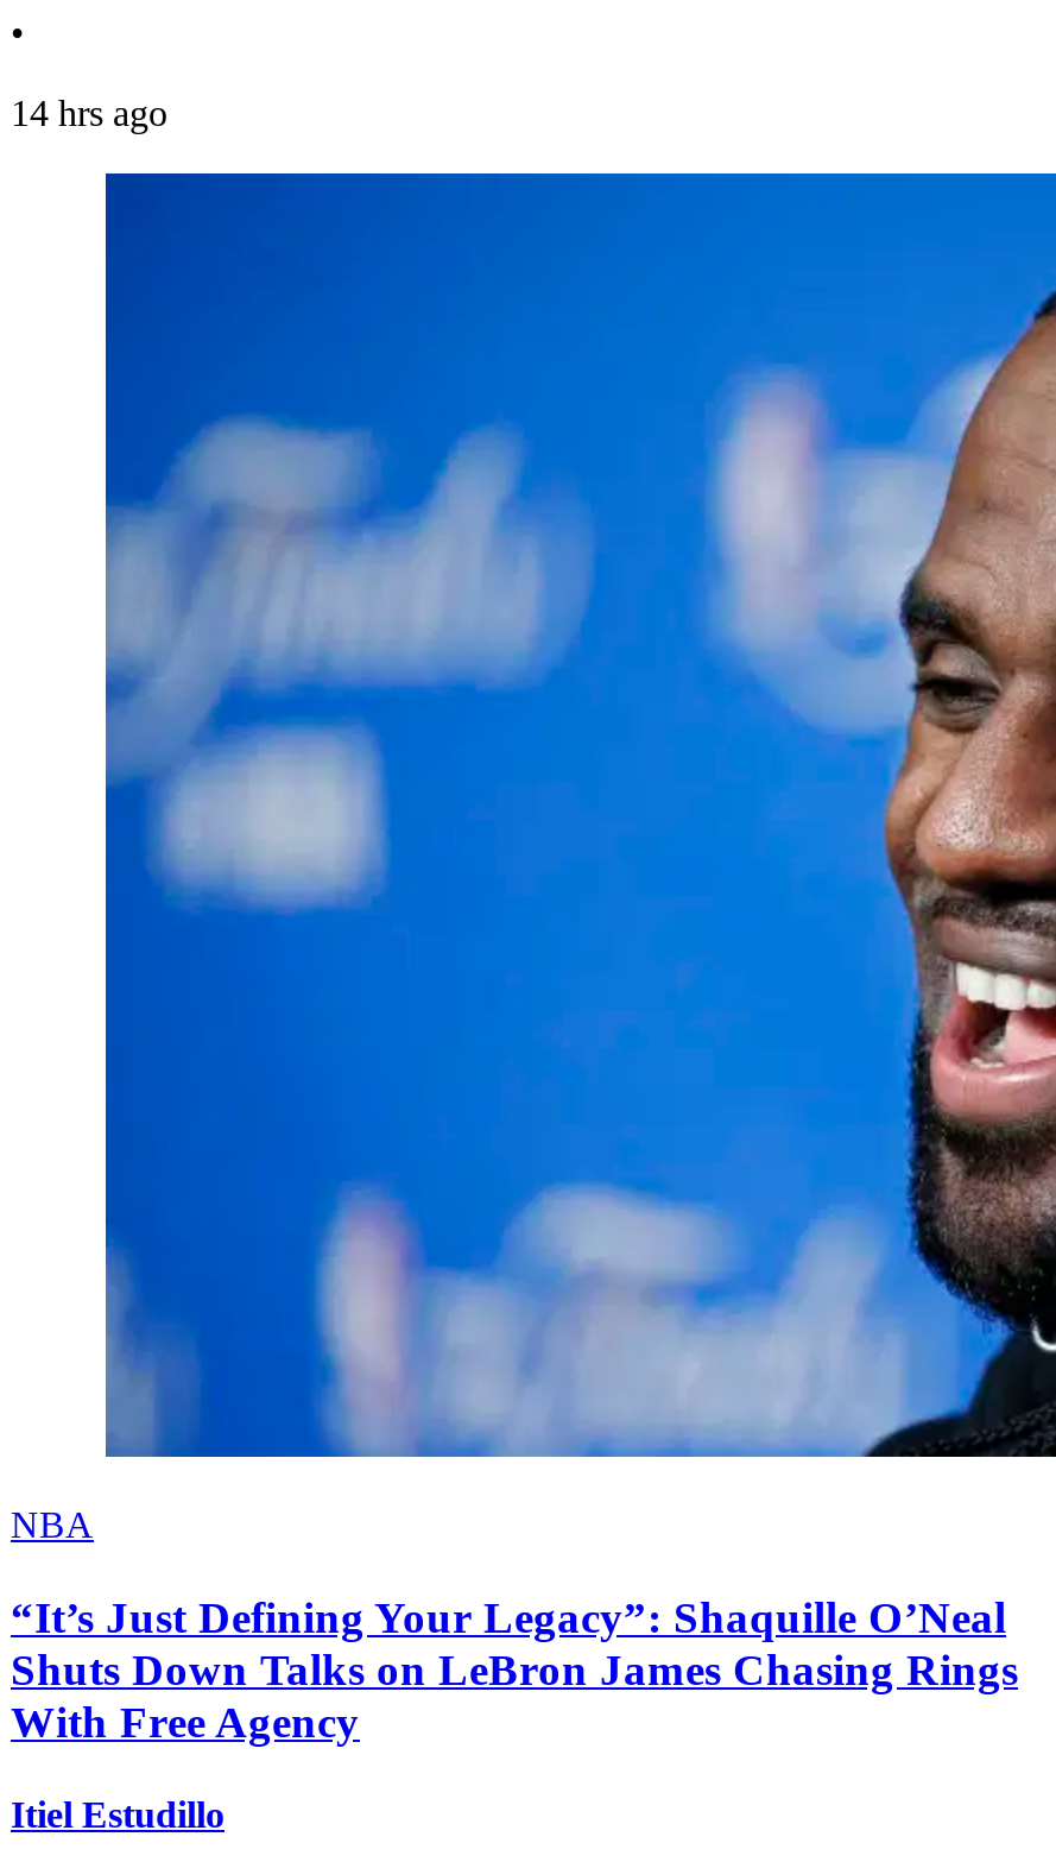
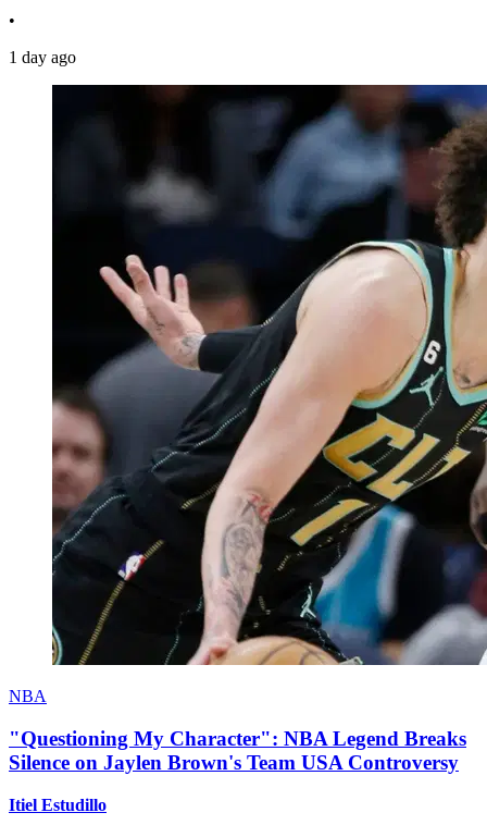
- 14 hrs ago
+ 1 day ago

- [image]
+ [image]

- “It’s Just Defining Your Legacy”: Shaquille O’Neal
- Shuts Down Talks on LeBron James Chasing Rings
- With Free Agency
+ "Questioning My Character": NBA Legend Breaks
+ Silence on Jaylen Brown's Team USA Controversy
